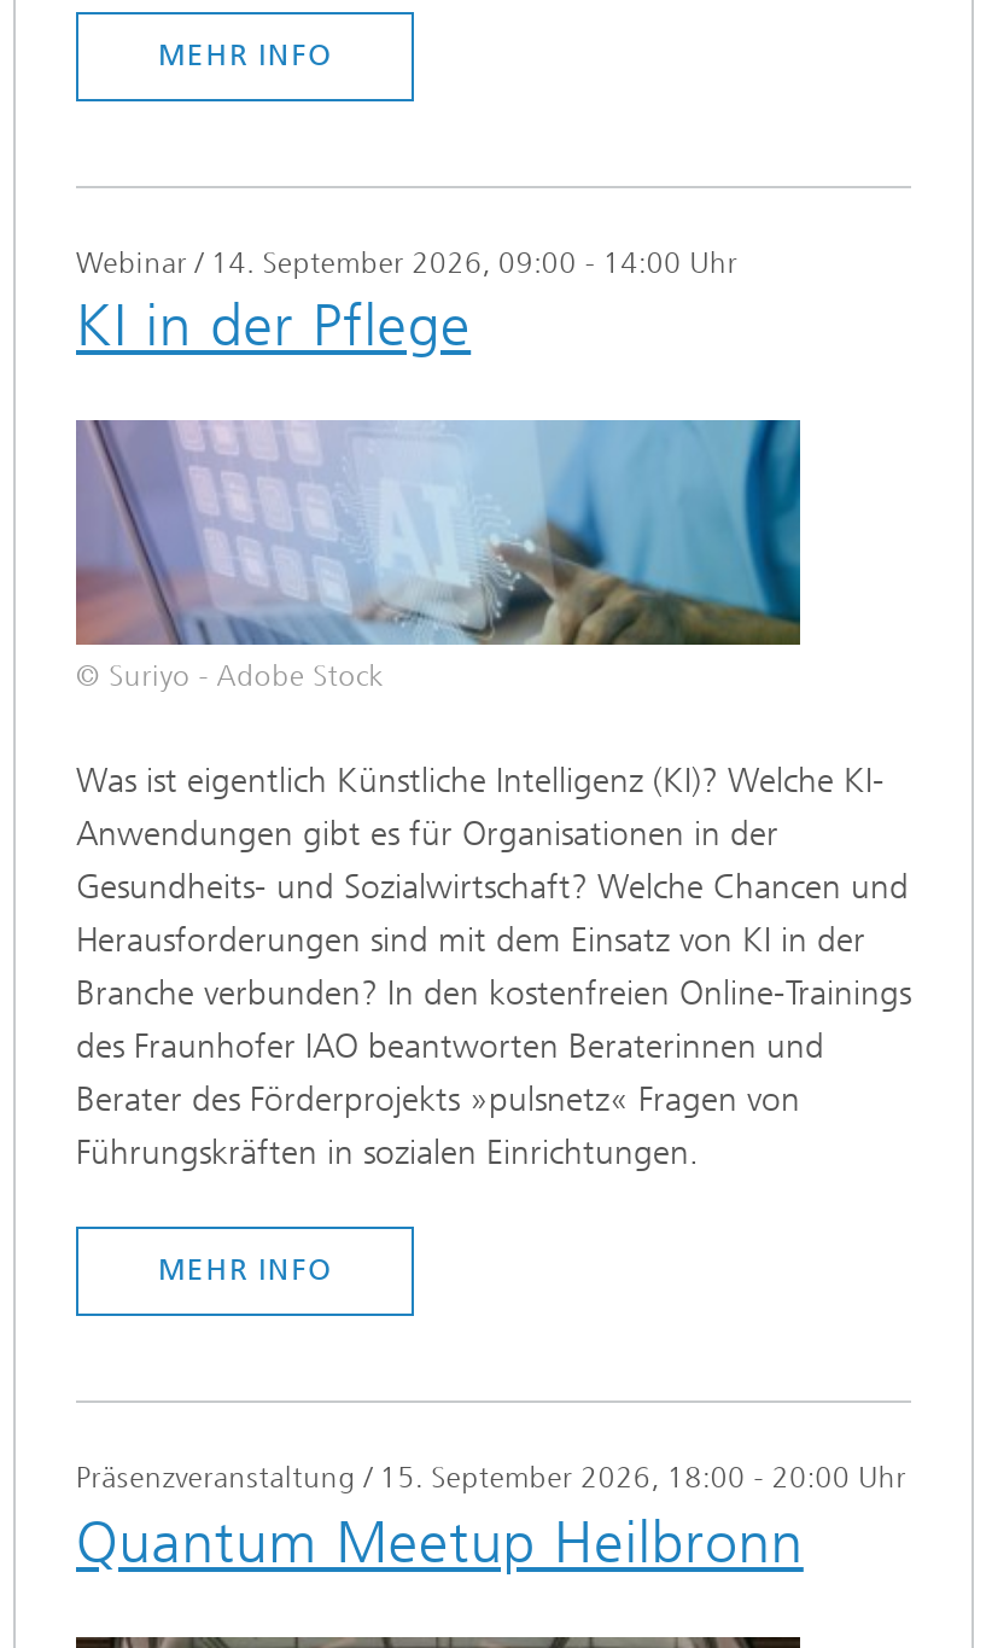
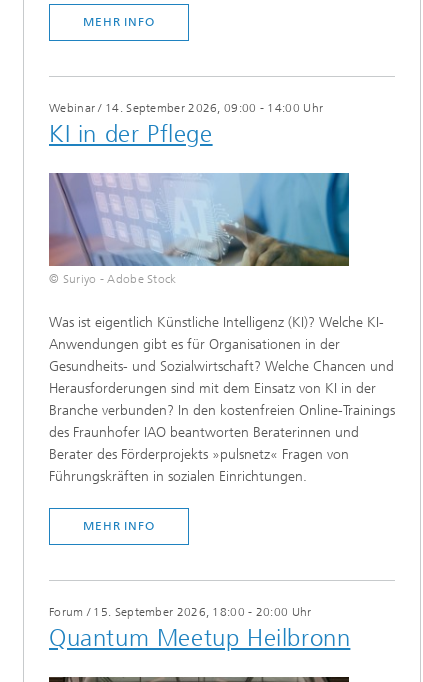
- Präsenzveranstaltung / 15. September 2026, 18:00 - 20:00 Uhr
+ Forum / 15. September 2026, 18:00 - 20:00 Uhr
